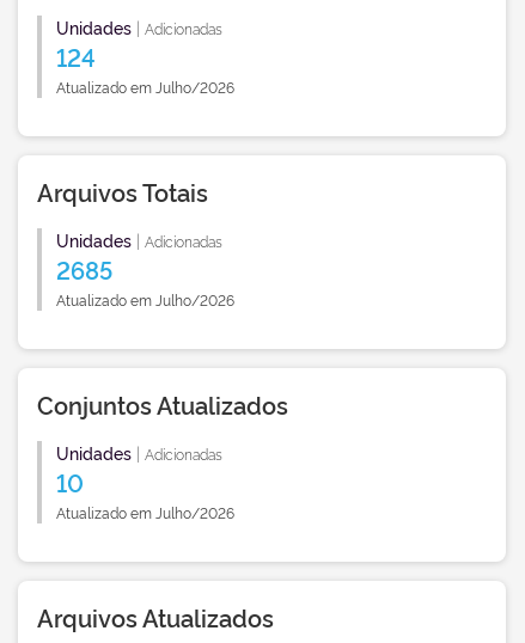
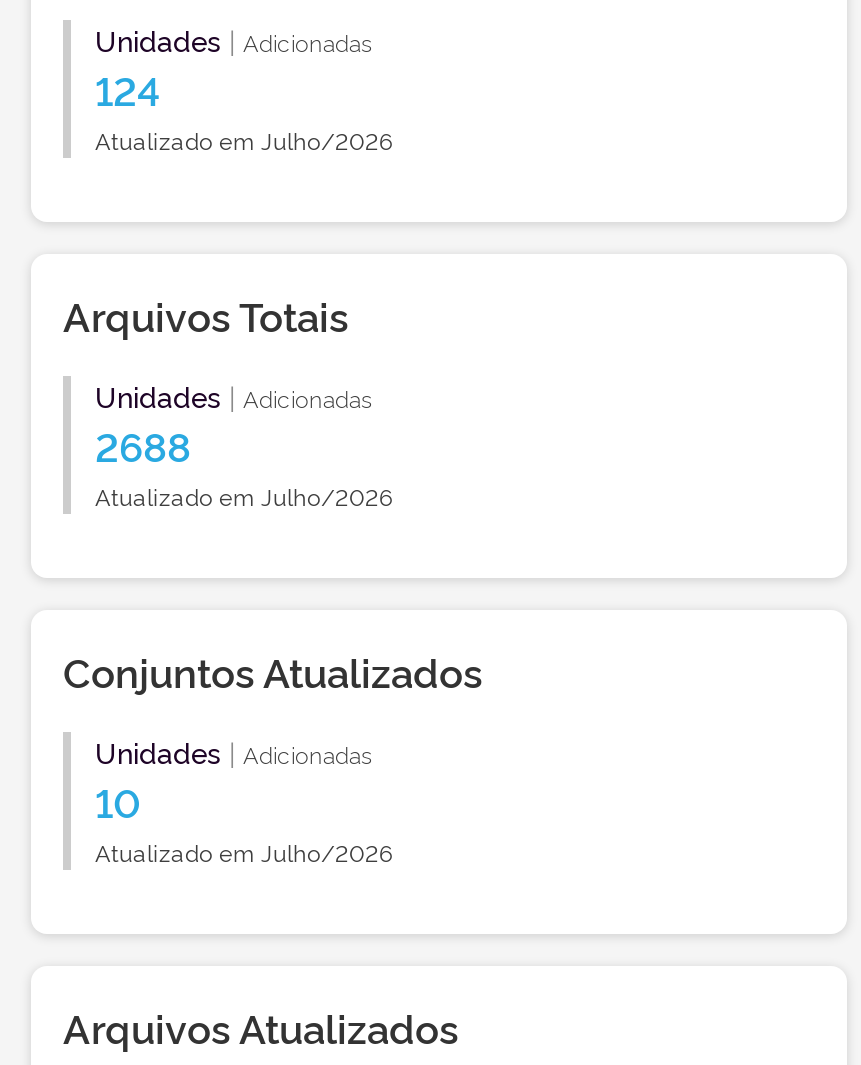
- 2685
+ 2688
